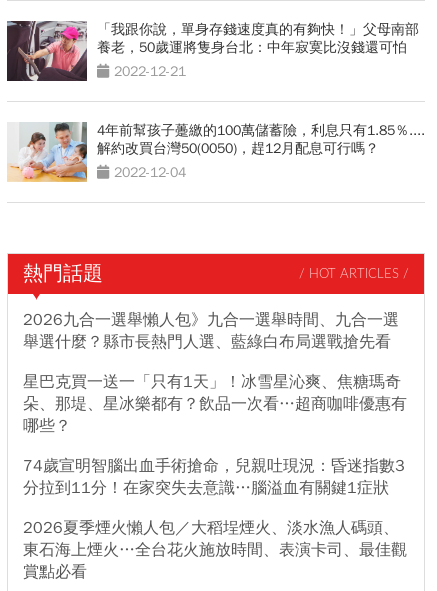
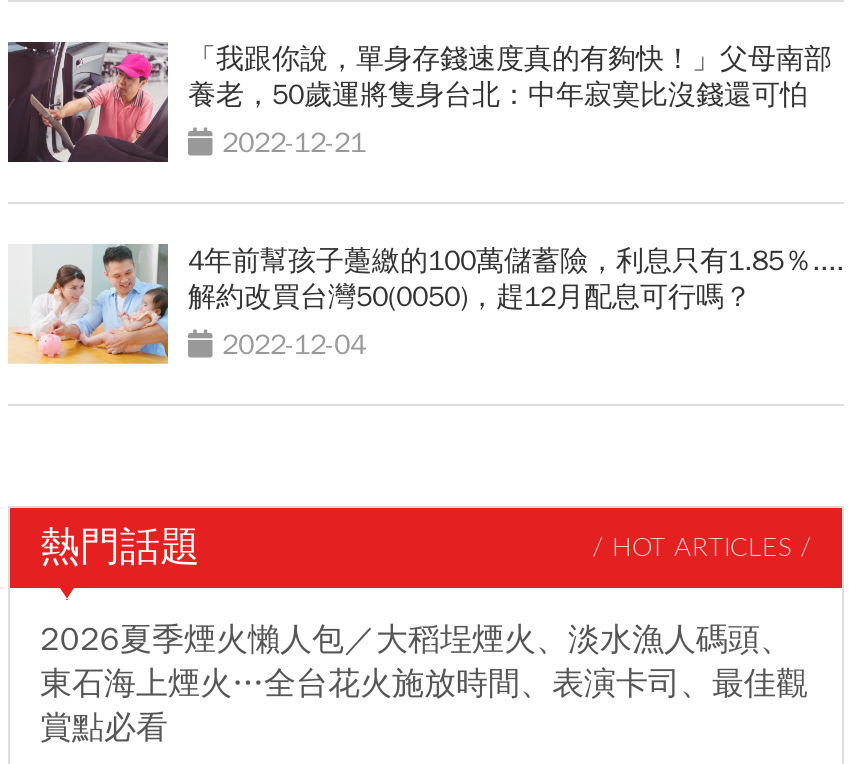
- 2026九合一選舉懶人包》九合一選舉時間、九合一選
- 舉選什麼？縣市長熱門人選、藍綠白布局選戰搶先看
- 星巴克買一送一「只有1天」！冰雪星沁爽、焦糖瑪奇
- 朵、那堤、星冰樂都有？飲品一次看…超商咖啡優惠有
- 哪些？
- 74歲宣明智腦出血手術搶命，兒親吐現況：昏迷指數3
- 分拉到11分！在家突失去意識…腦溢血有關鍵1症狀
